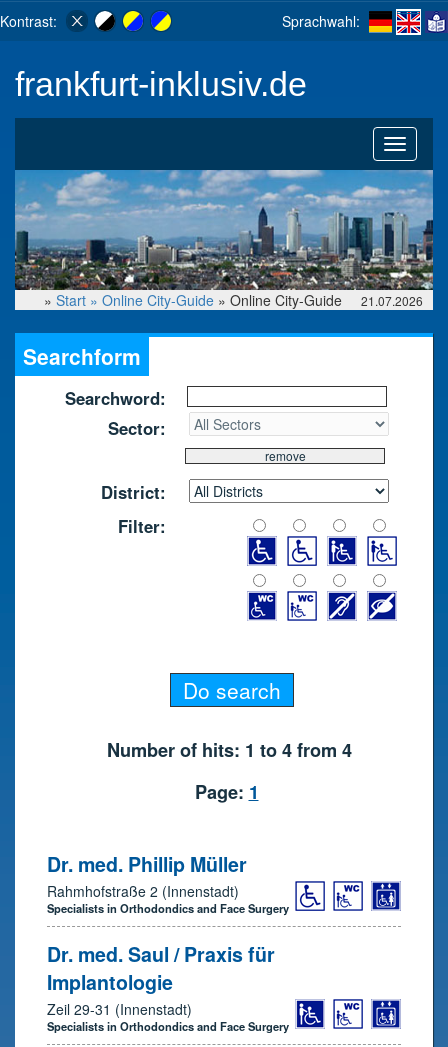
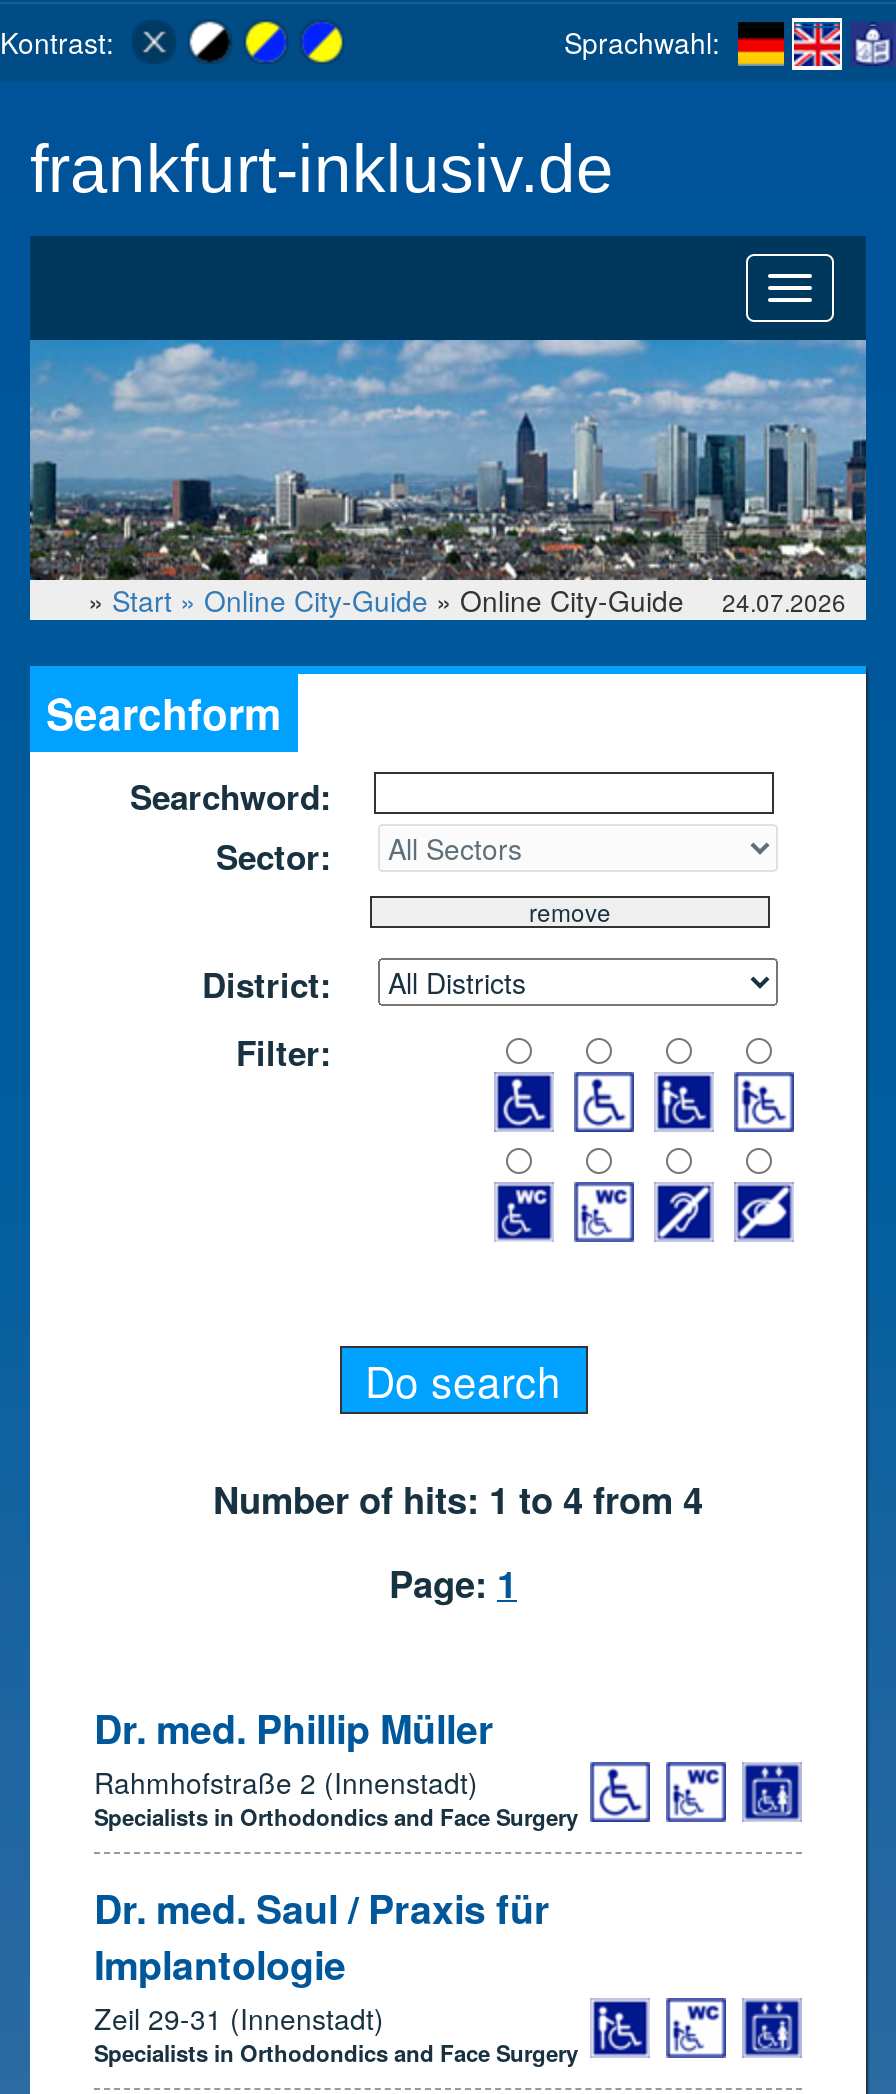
- »Start »Online City-Guide» Online City-Guide 21.07.2026
+ »Start »Online City-Guide» Online City-Guide 24.07.2026
